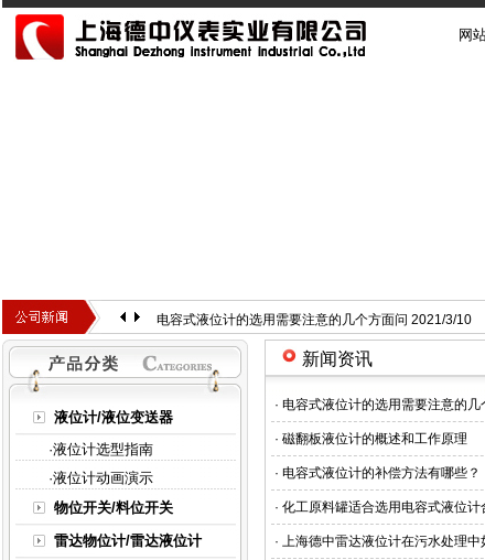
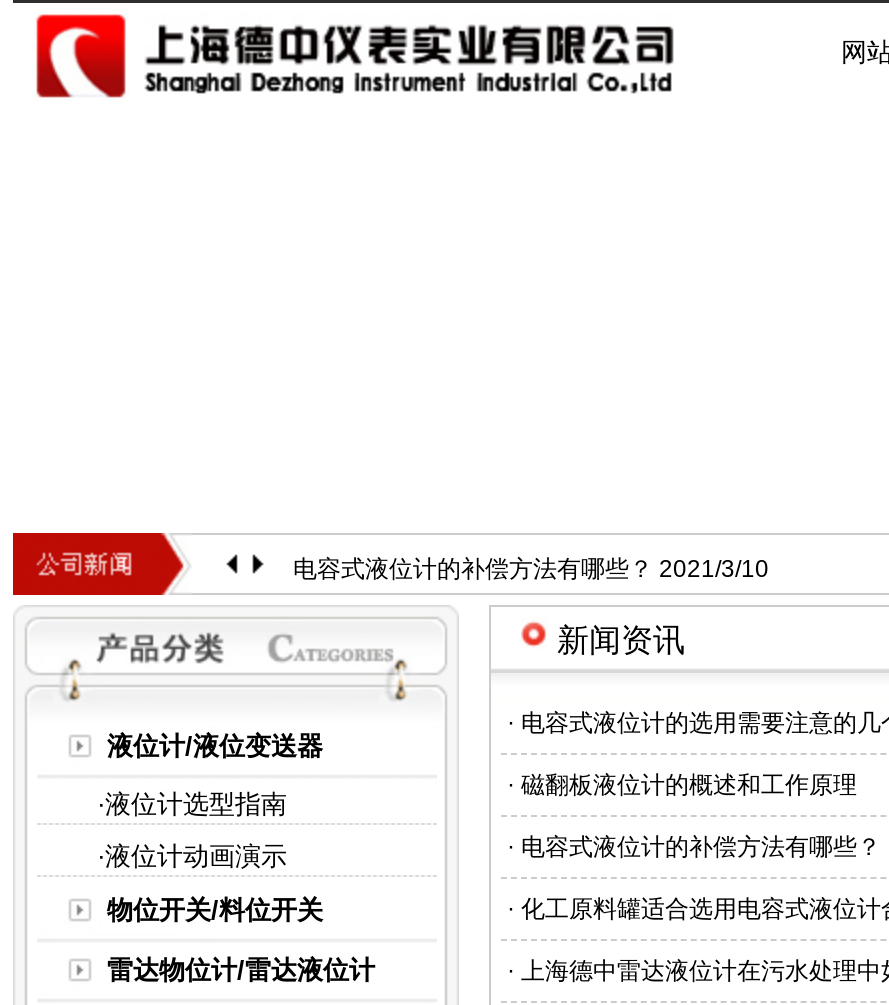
- 电容式液位计的选用需要注意的几个方面问2021/3/10
+ 电容式液位计的补偿方法有哪些？2021/3/10
